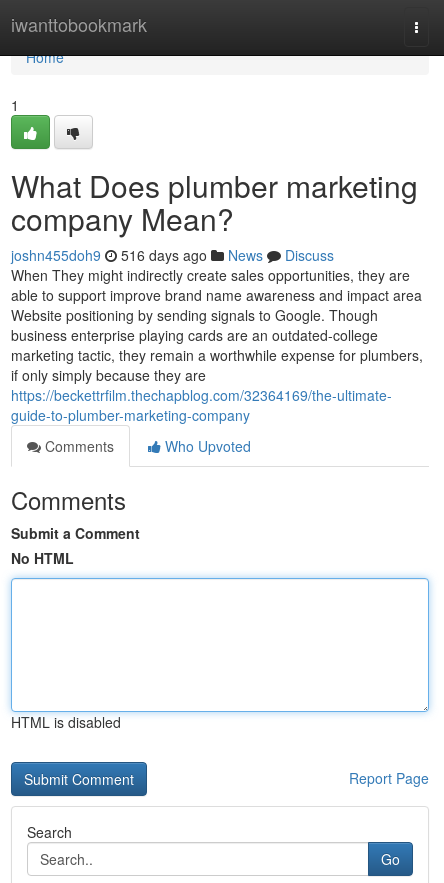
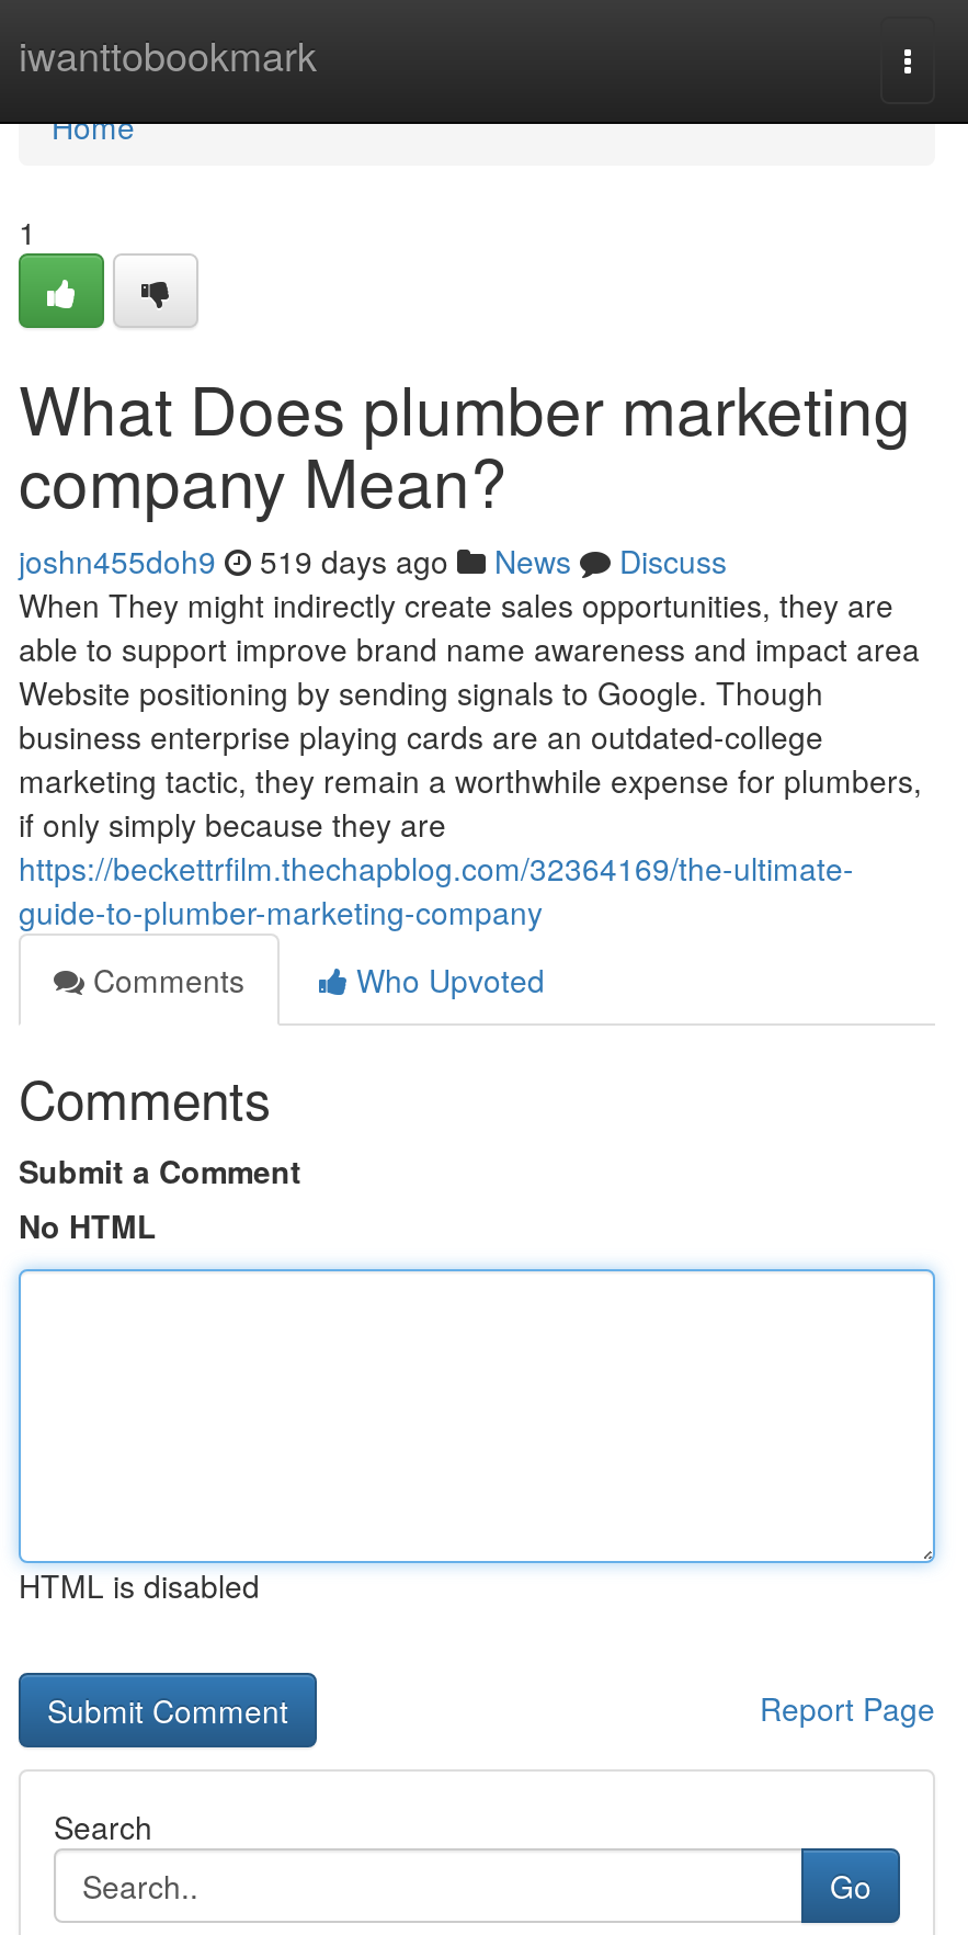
- joshn455doh9 516 days ago News Discuss
+ joshn455doh9 519 days ago News Discuss
